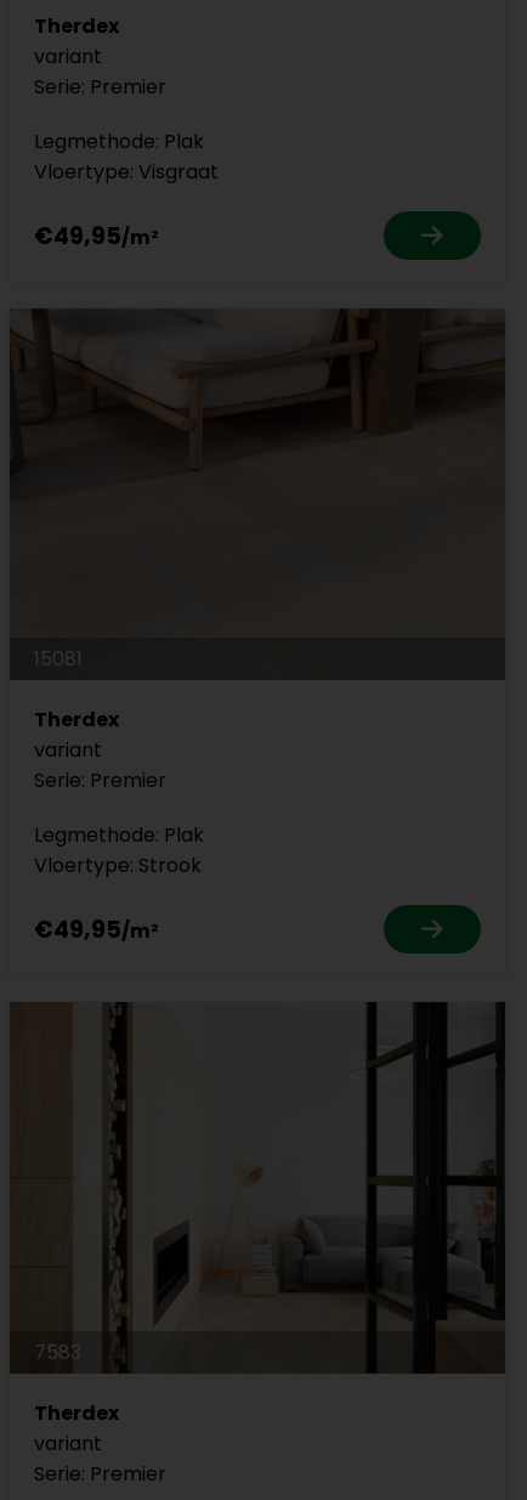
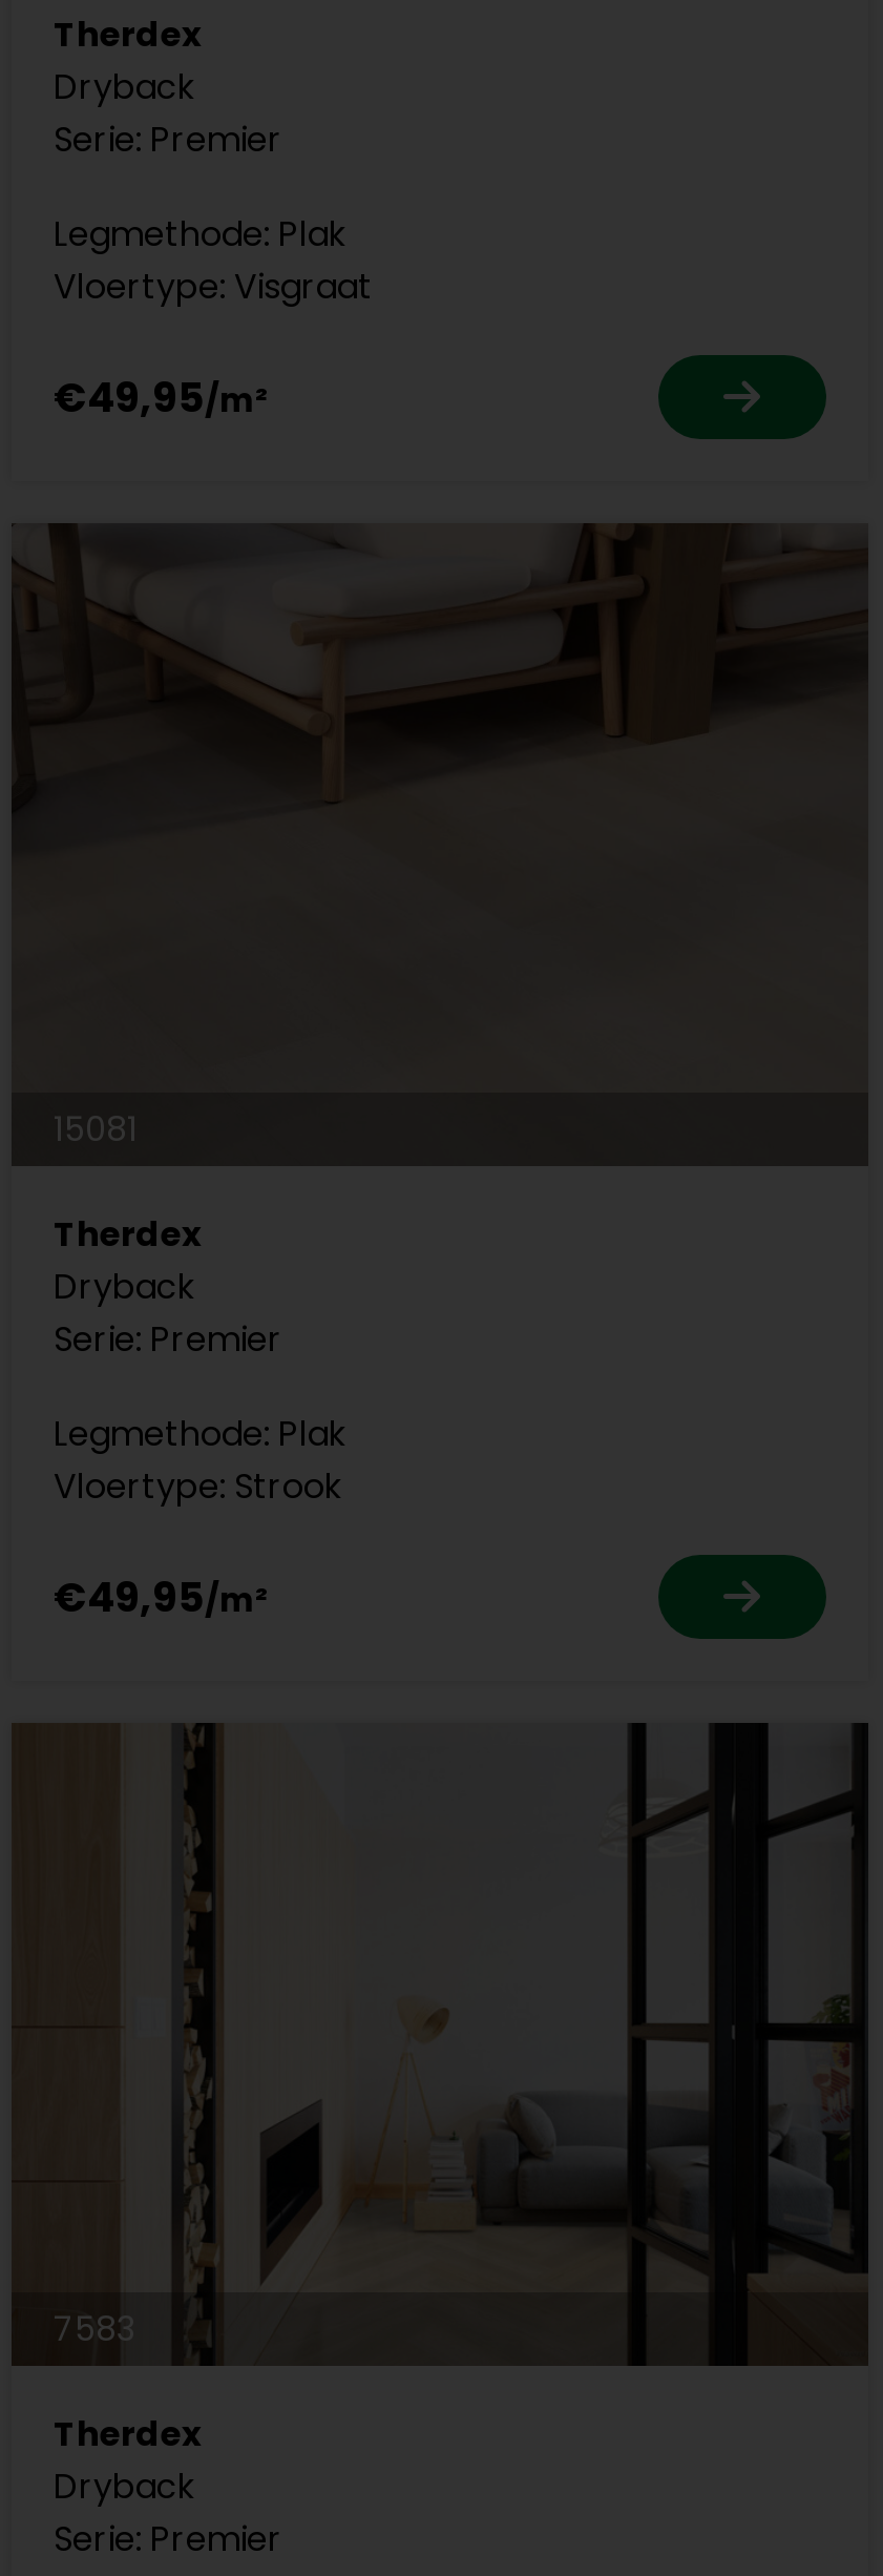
- variant
+ Dryback

- variant
+ Dryback

- variant
+ Dryback
